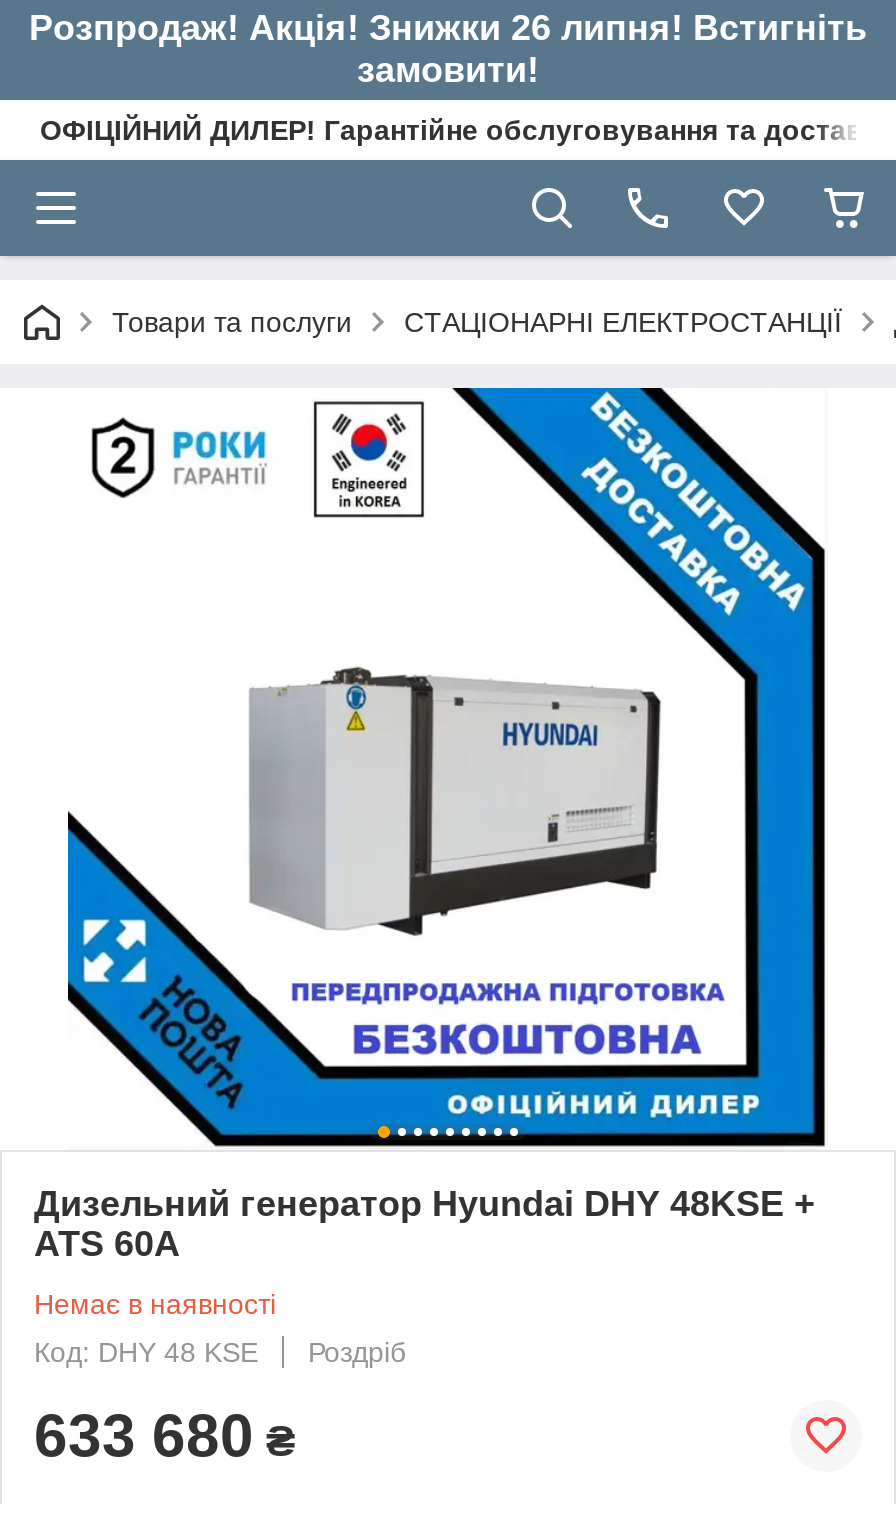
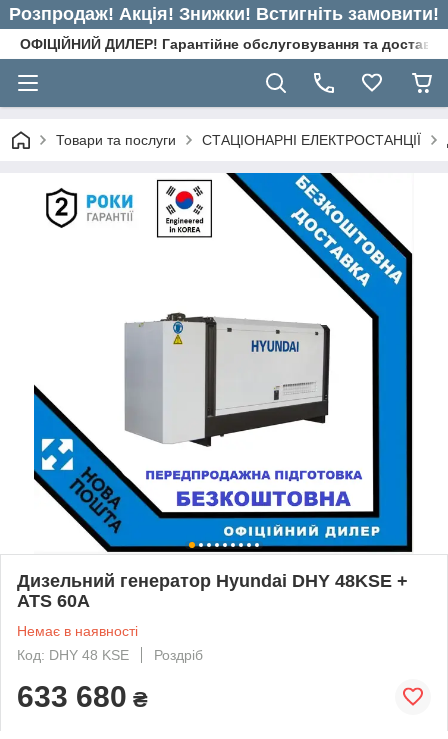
- Розпродаж! Акція! Знижки 26 липня! Встигніть
- замовити!
+ Розпродаж! Акція! Знижки! Встигніть замовити!
